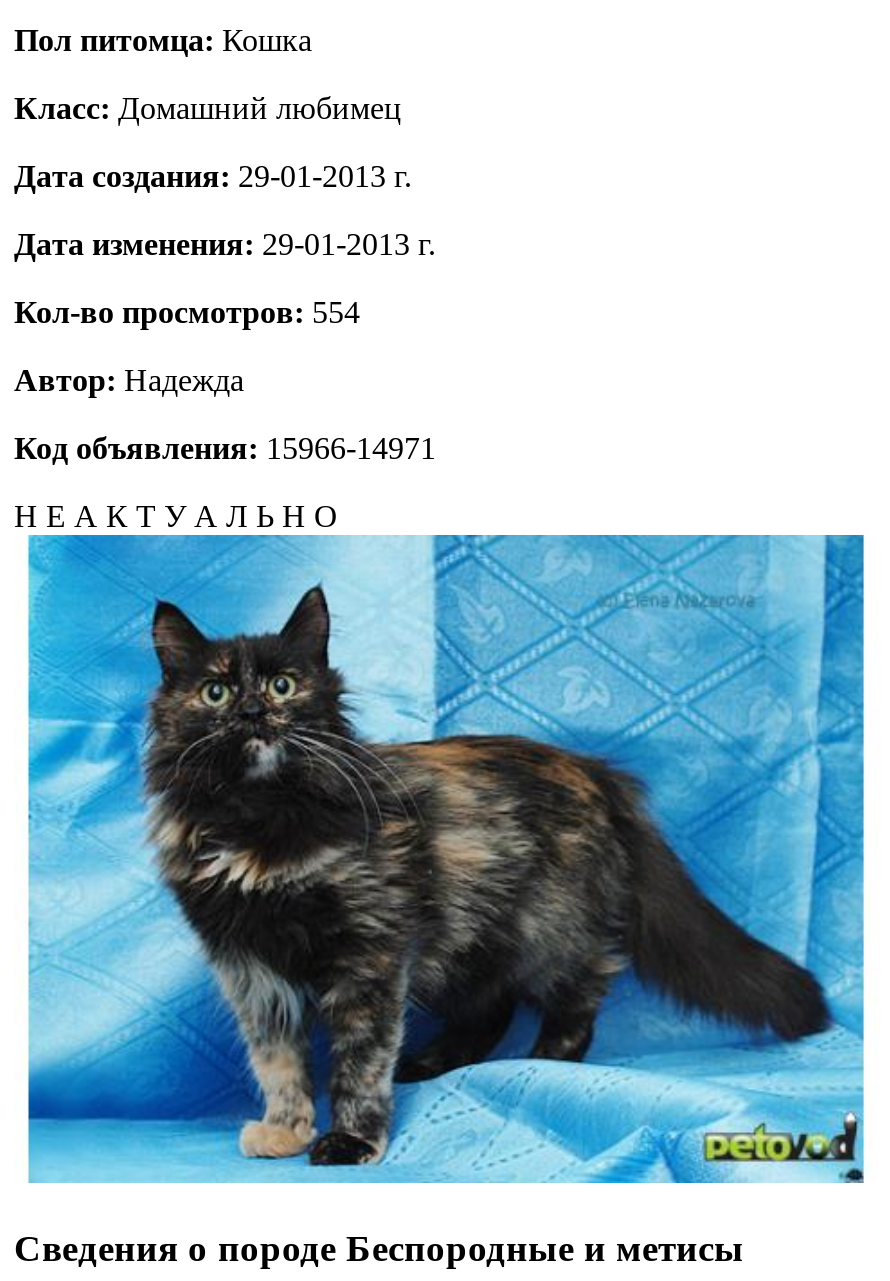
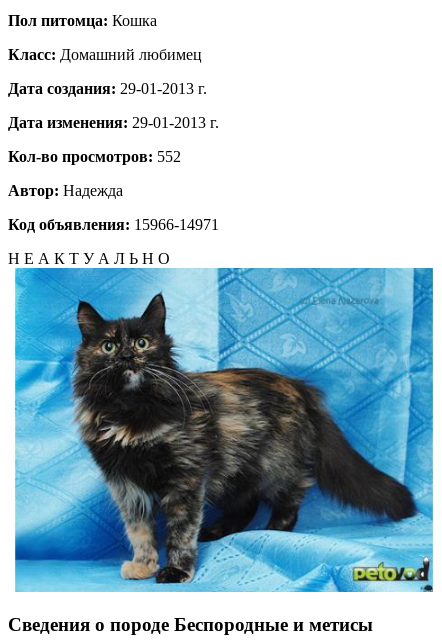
- Кол-во просмотров: 554
+ Кол-во просмотров: 552
